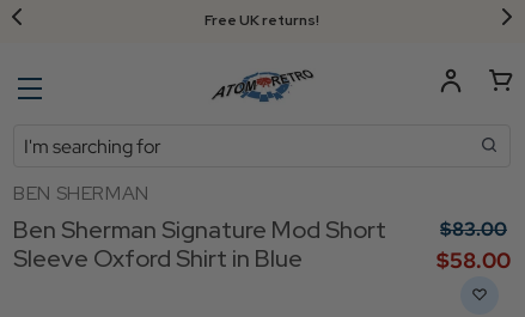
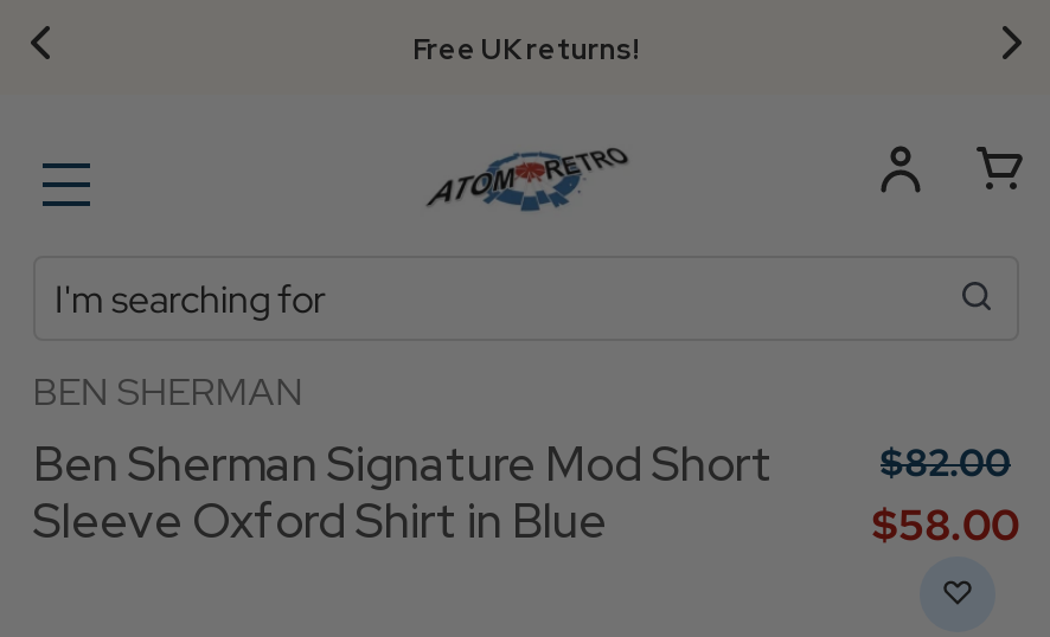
- $‌83.00
+ $‌82.00
